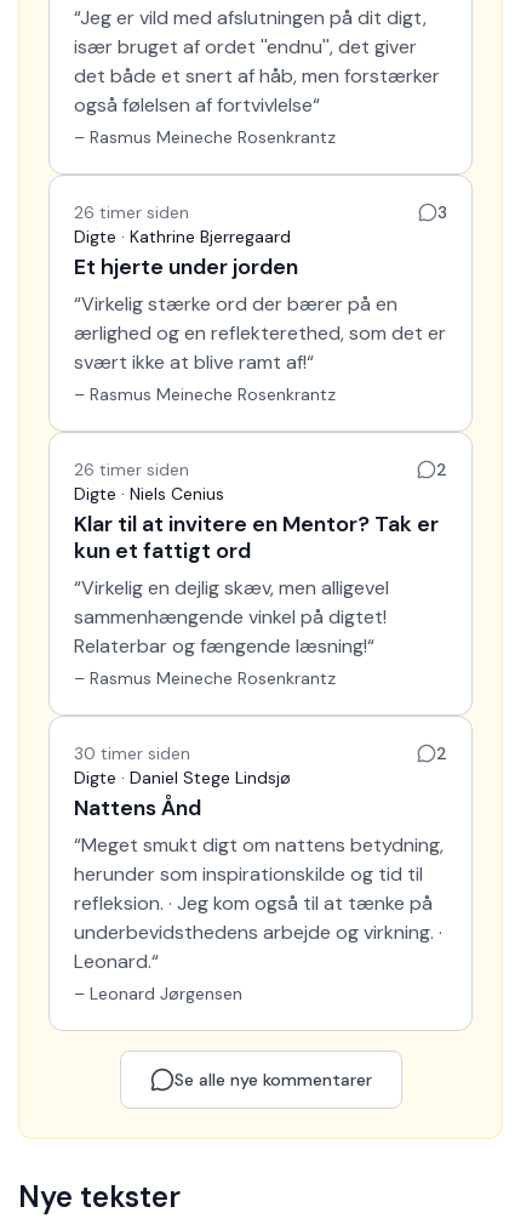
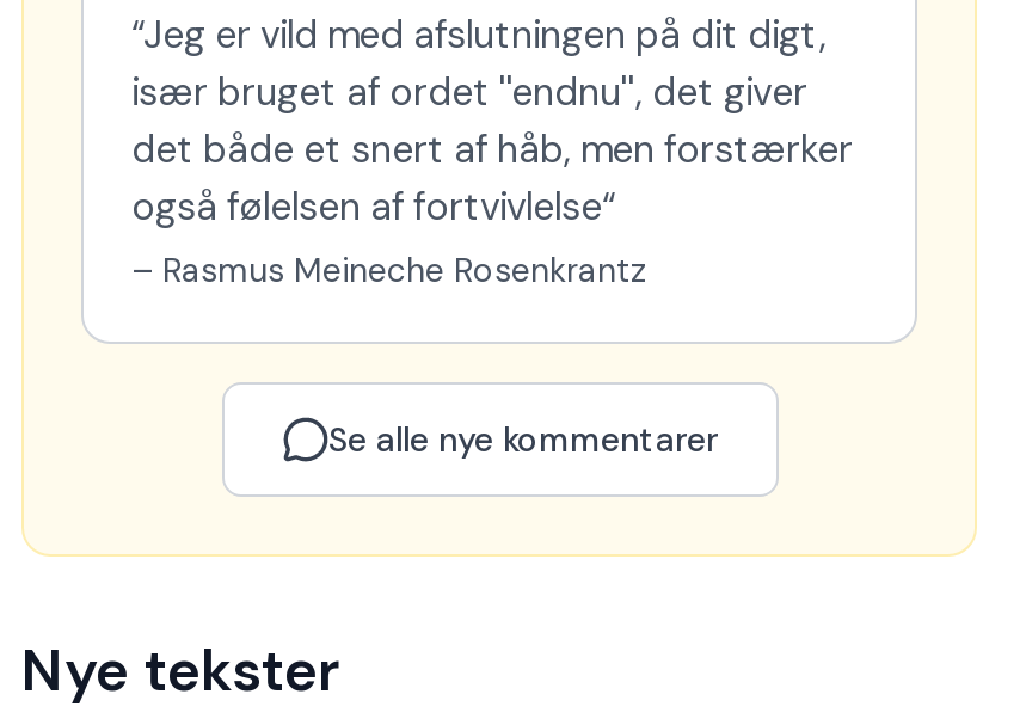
- 26 timer siden
- 3
- Digte · Kathrine Bjerregaard
- Et hjerte under jorden
- “Virkelig stærke ord der bærer på en
- ærlighed og en reflekterethed, som det er
- svært ikke at blive ramt af!“
- – Rasmus Meineche Rosenkrantz
- 26 timer siden
- 2
- Digte · Niels Cenius
- Klar til at invitere en Mentor? Tak er
- kun et fattigt ord
- “Virkelig en dejlig skæv, men alligevel
- sammenhængende vinkel på digtet!
- Relaterbar og fængende læsning!“
- – Rasmus Meineche Rosenkrantz
- 30 timer siden
- 2
- Digte · Daniel Stege Lindsjø
- Nattens Ånd
- “Meget smukt digt om nattens betydning,
- herunder som inspirationskilde og tid til
- refleksion. · Jeg kom også til at tænke på
- underbevidsthedens arbejde og virkning. ·
- Leonard.“
- – Leonard Jørgensen
